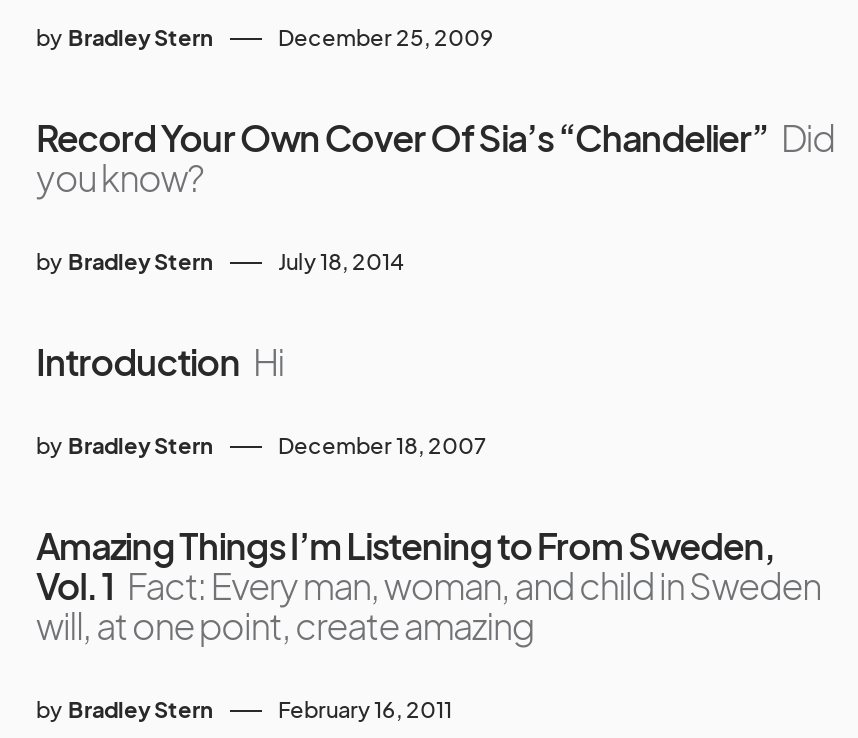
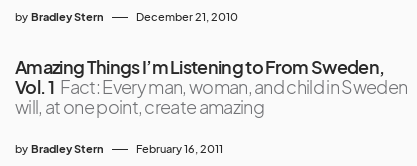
- December 25, 2009
- Record Your Own Cover Of Sia’s “Chandelier” Did
- you know?
- by Bradley Stern
- July 18, 2014
- Introduction Hi
- by Bradley Stern
- December 18, 2007
+ December 21, 2010
